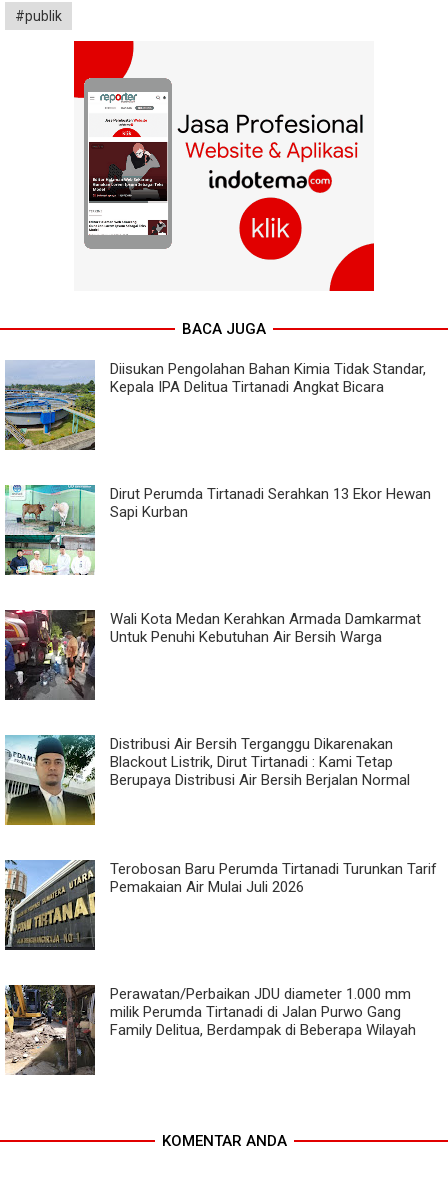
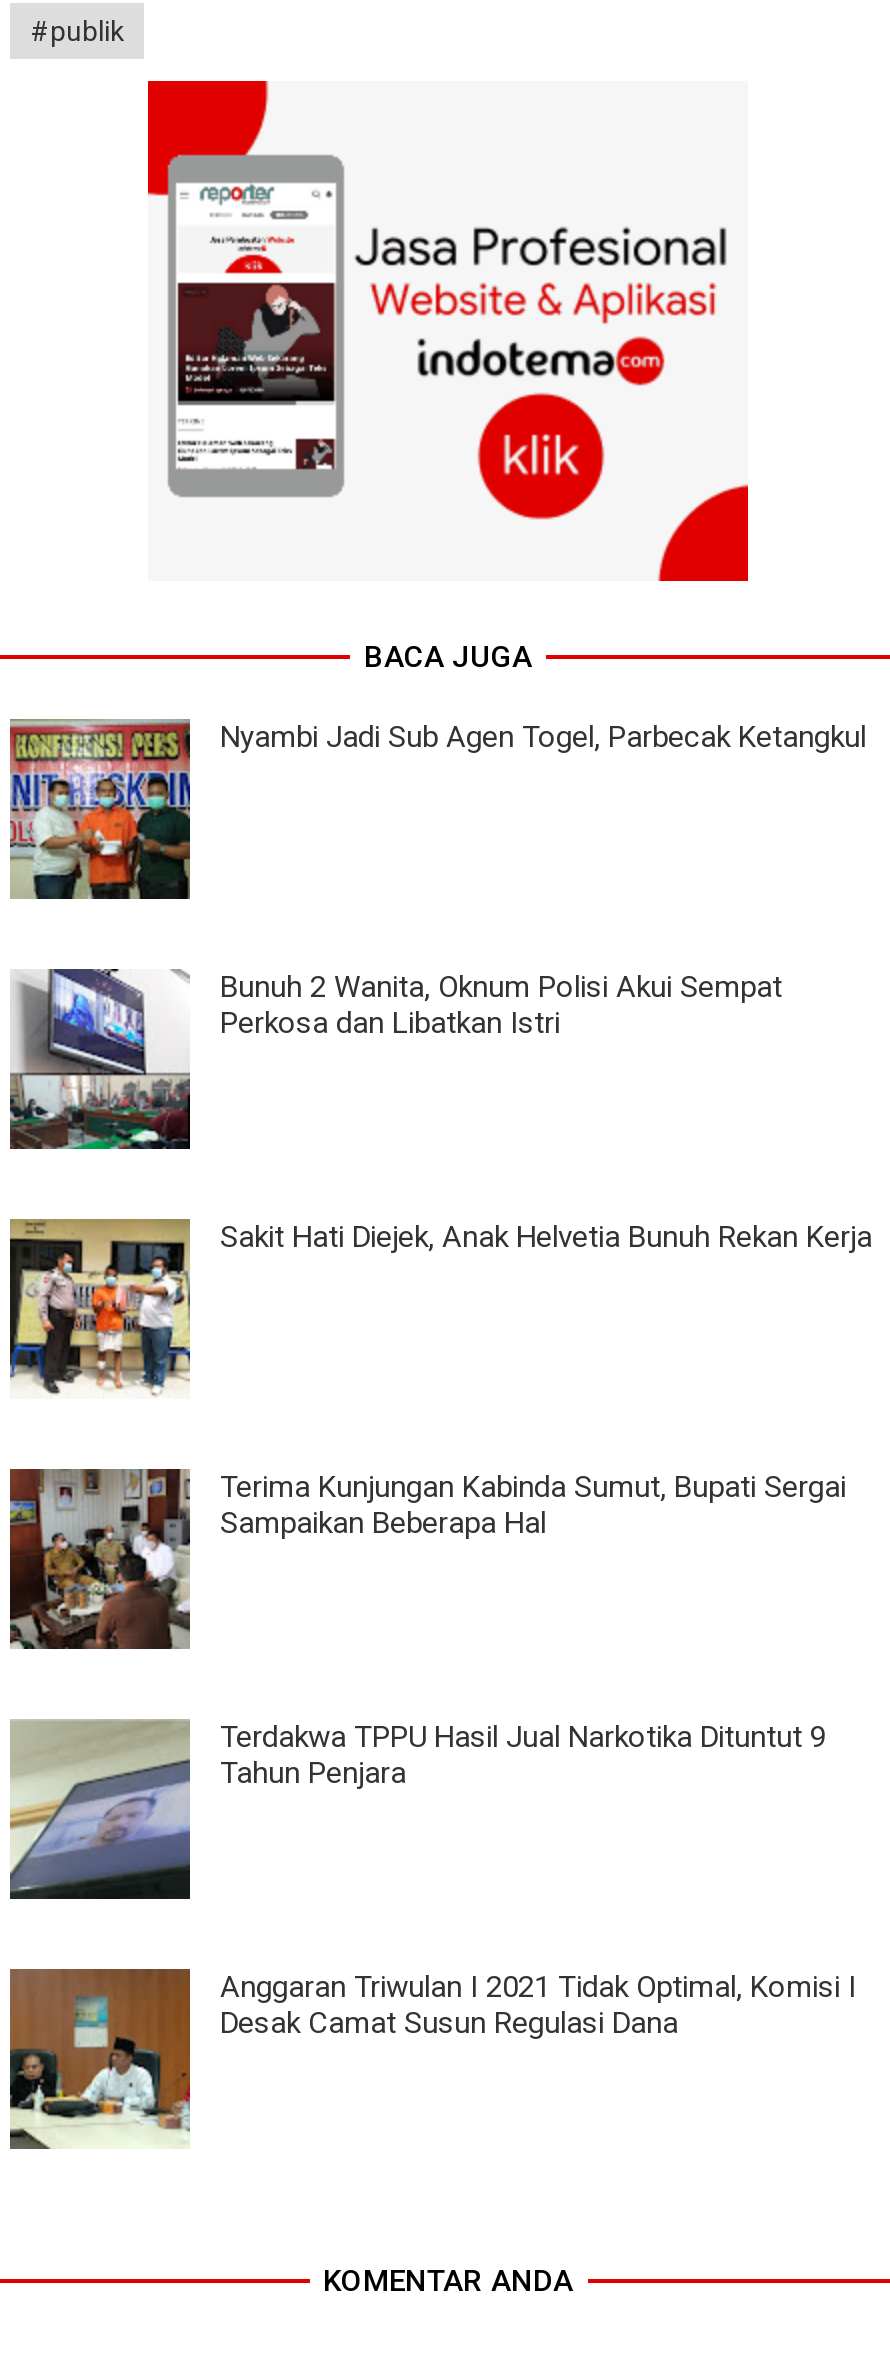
- [image]
- Diisukan Pengolahan Bahan Kimia Tidak Standar,
- Kepala IPA Delitua Tirtanadi Angkat Bicara
+ [image]
+ Nyambi Jadi Sub Agen Togel, Parbecak Ketangkul

- [image]
- Dirut Perumda Tirtanadi Serahkan 13 Ekor Hewan
- Sapi Kurban
+ [image]
+ Bunuh 2 Wanita, Oknum Polisi Akui Sempat
+ Perkosa dan Libatkan Istri

- [image]
- Wali Kota Medan Kerahkan Armada Damkarmat
- Untuk Penuhi Kebutuhan Air Bersih Warga
+ [image]
+ Sakit Hati Diejek, Anak Helvetia Bunuh Rekan Kerja

- [image]
- Distribusi Air Bersih Terganggu Dikarenakan
- Blackout Listrik, Dirut Tirtanadi : Kami Tetap
- Berupaya Distribusi Air Bersih Berjalan Normal
+ [image]
+ Terima Kunjungan Kabinda Sumut, Bupati Sergai
+ Sampaikan Beberapa Hal

- [image]
- Terobosan Baru Perumda Tirtanadi Turunkan Tarif
- Pemakaian Air Mulai Juli 2026
+ [image]
+ Terdakwa TPPU Hasil Jual Narkotika Dituntut 9
+ Tahun Penjara

- [image]
- Perawatan/Perbaikan JDU diameter 1.000 mm
- milik Perumda Tirtanadi di Jalan Purwo Gang
- Family Delitua, Berdampak di Beberapa Wilayah
+ [image]
+ Anggaran Triwulan I 2021 Tidak Optimal, Komisi I
+ Desak Camat Susun Regulasi Dana
